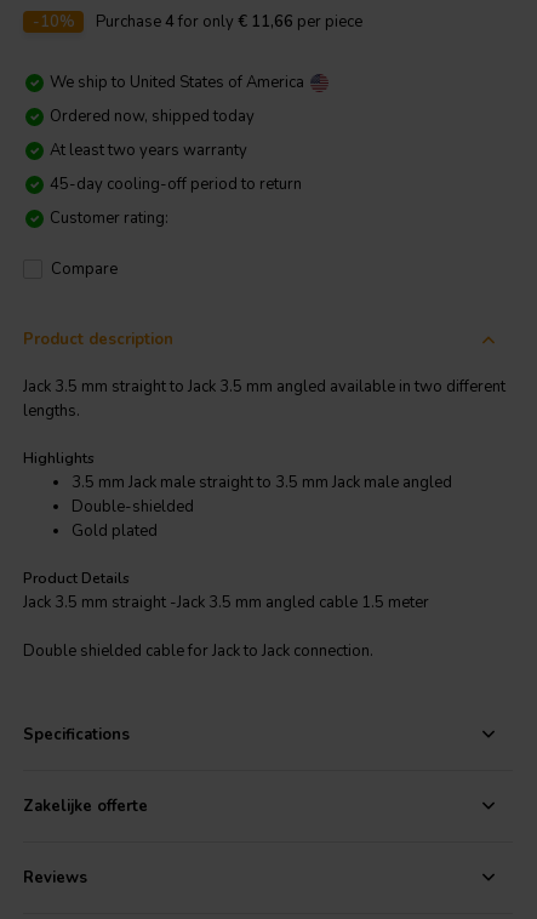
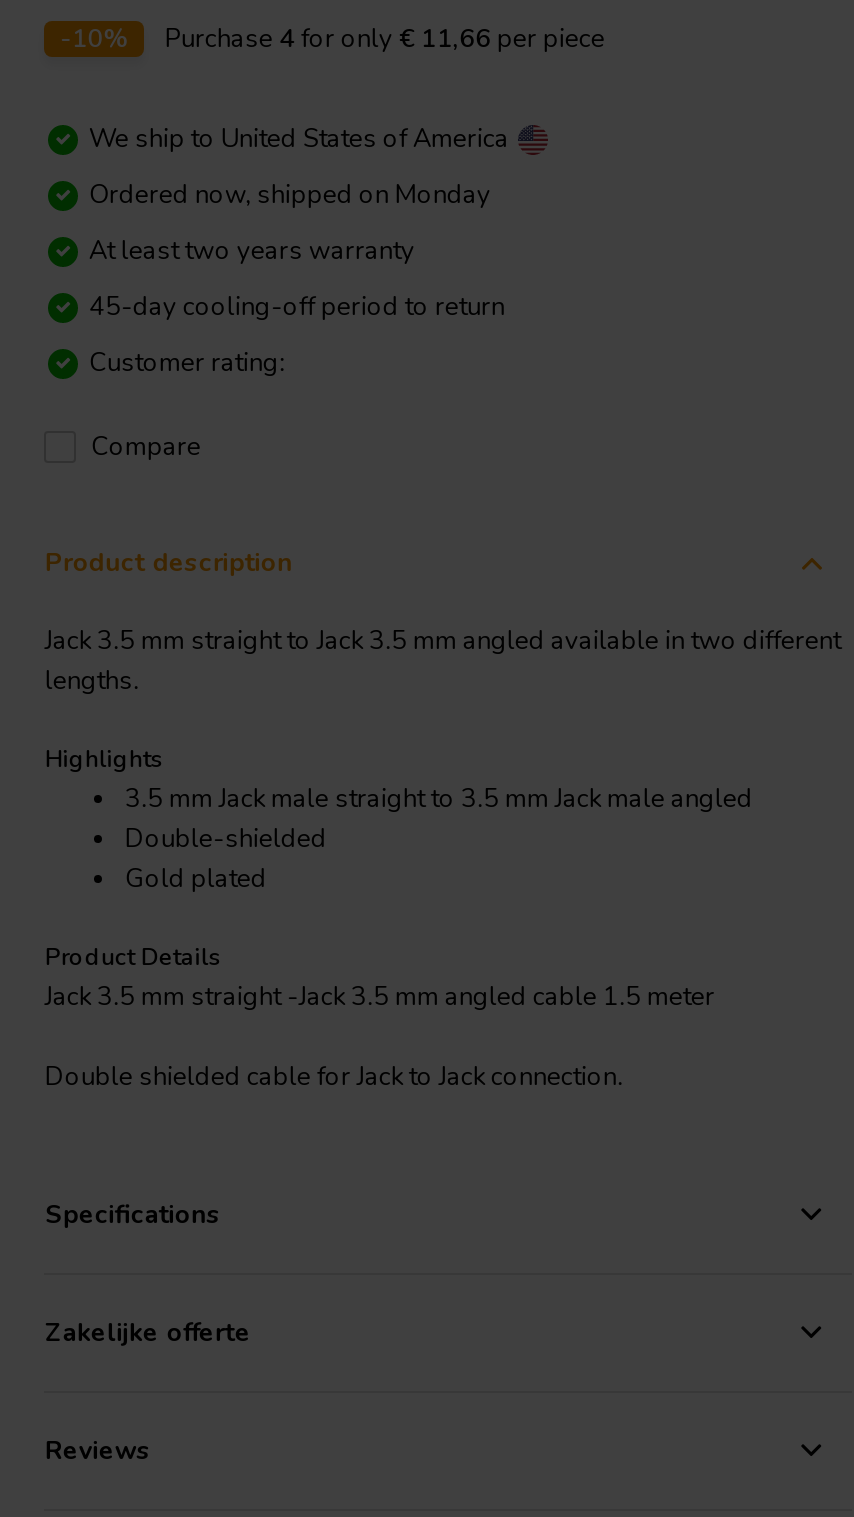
- Ordered now, shipped today
+ Ordered now, shipped on Monday
